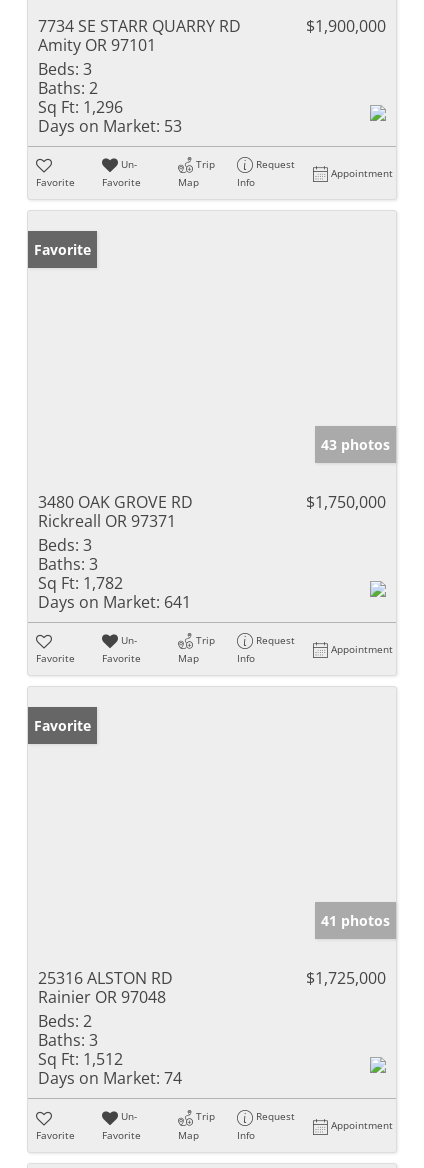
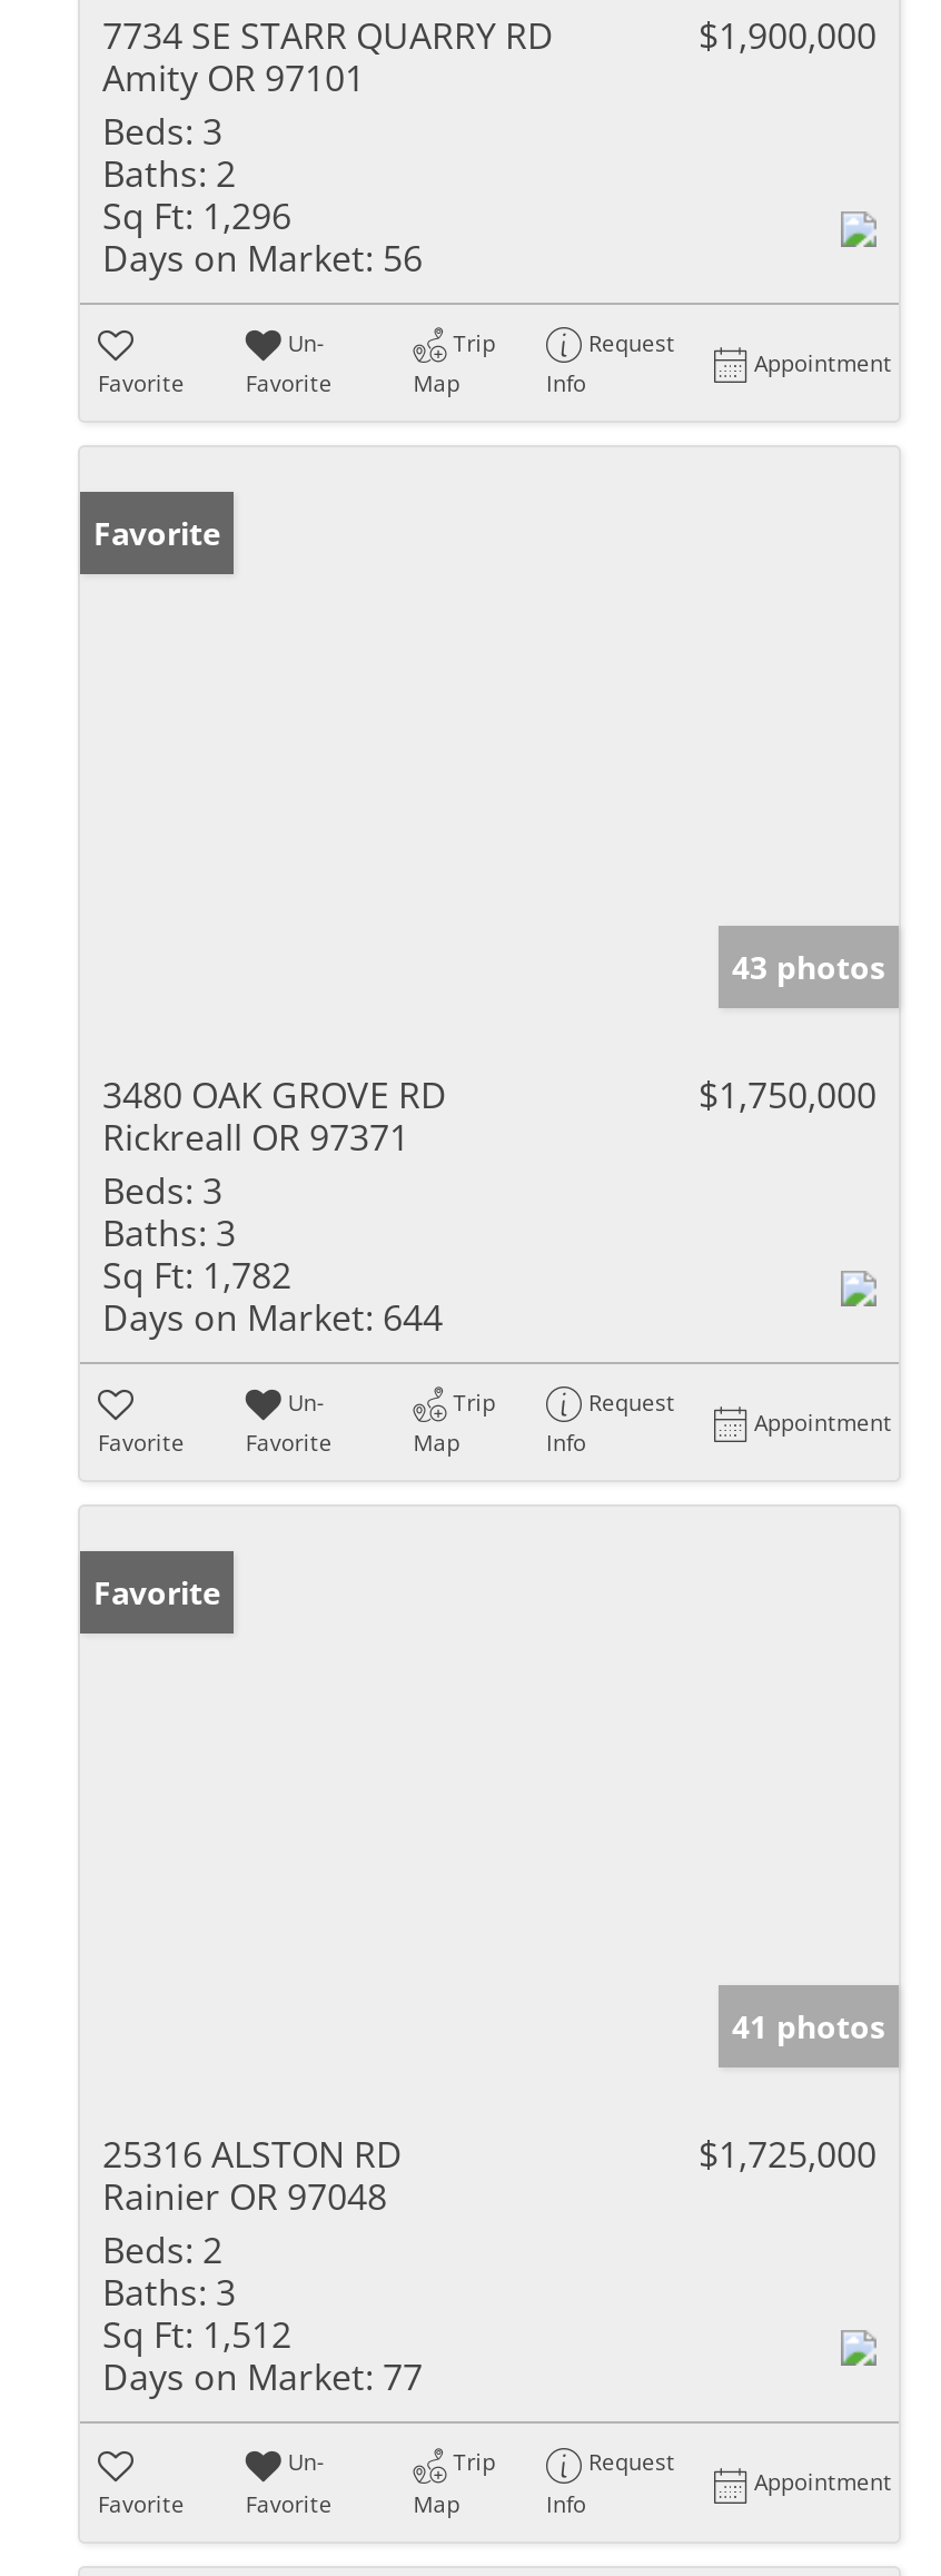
- Days on Market: 53
+ Days on Market: 56

- Days on Market: 641
+ Days on Market: 644

- Days on Market: 74
+ Days on Market: 77
